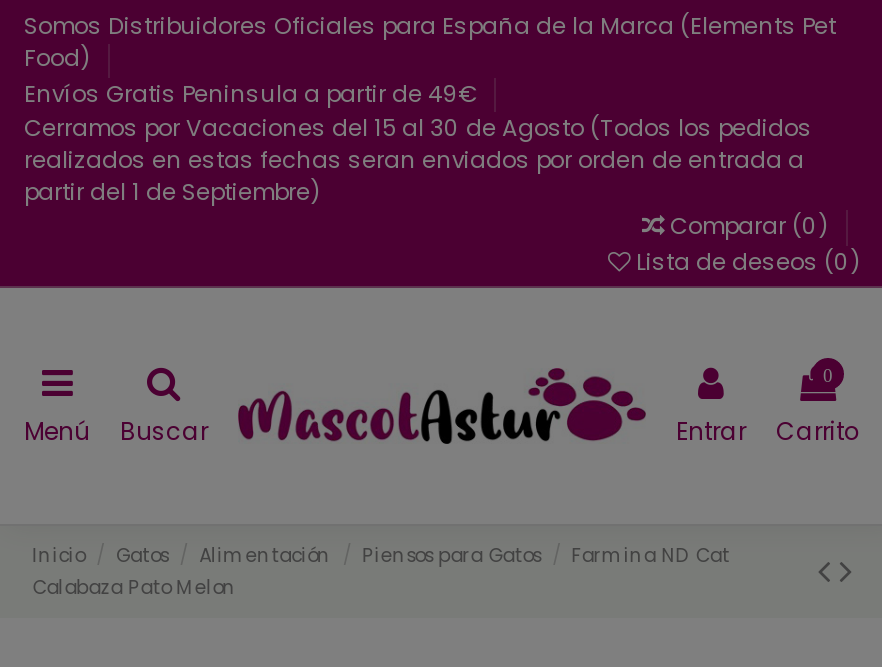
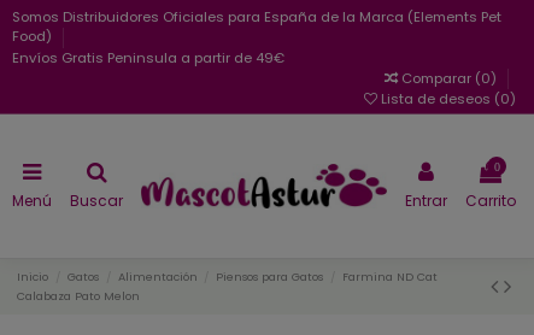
- Cerramos por Vacaciones del 15 al 30 de Agosto (Todos los pedidos
- realizados en estas fechas seran enviados por orden de entrada a
- partir del 1 de Septiembre)
